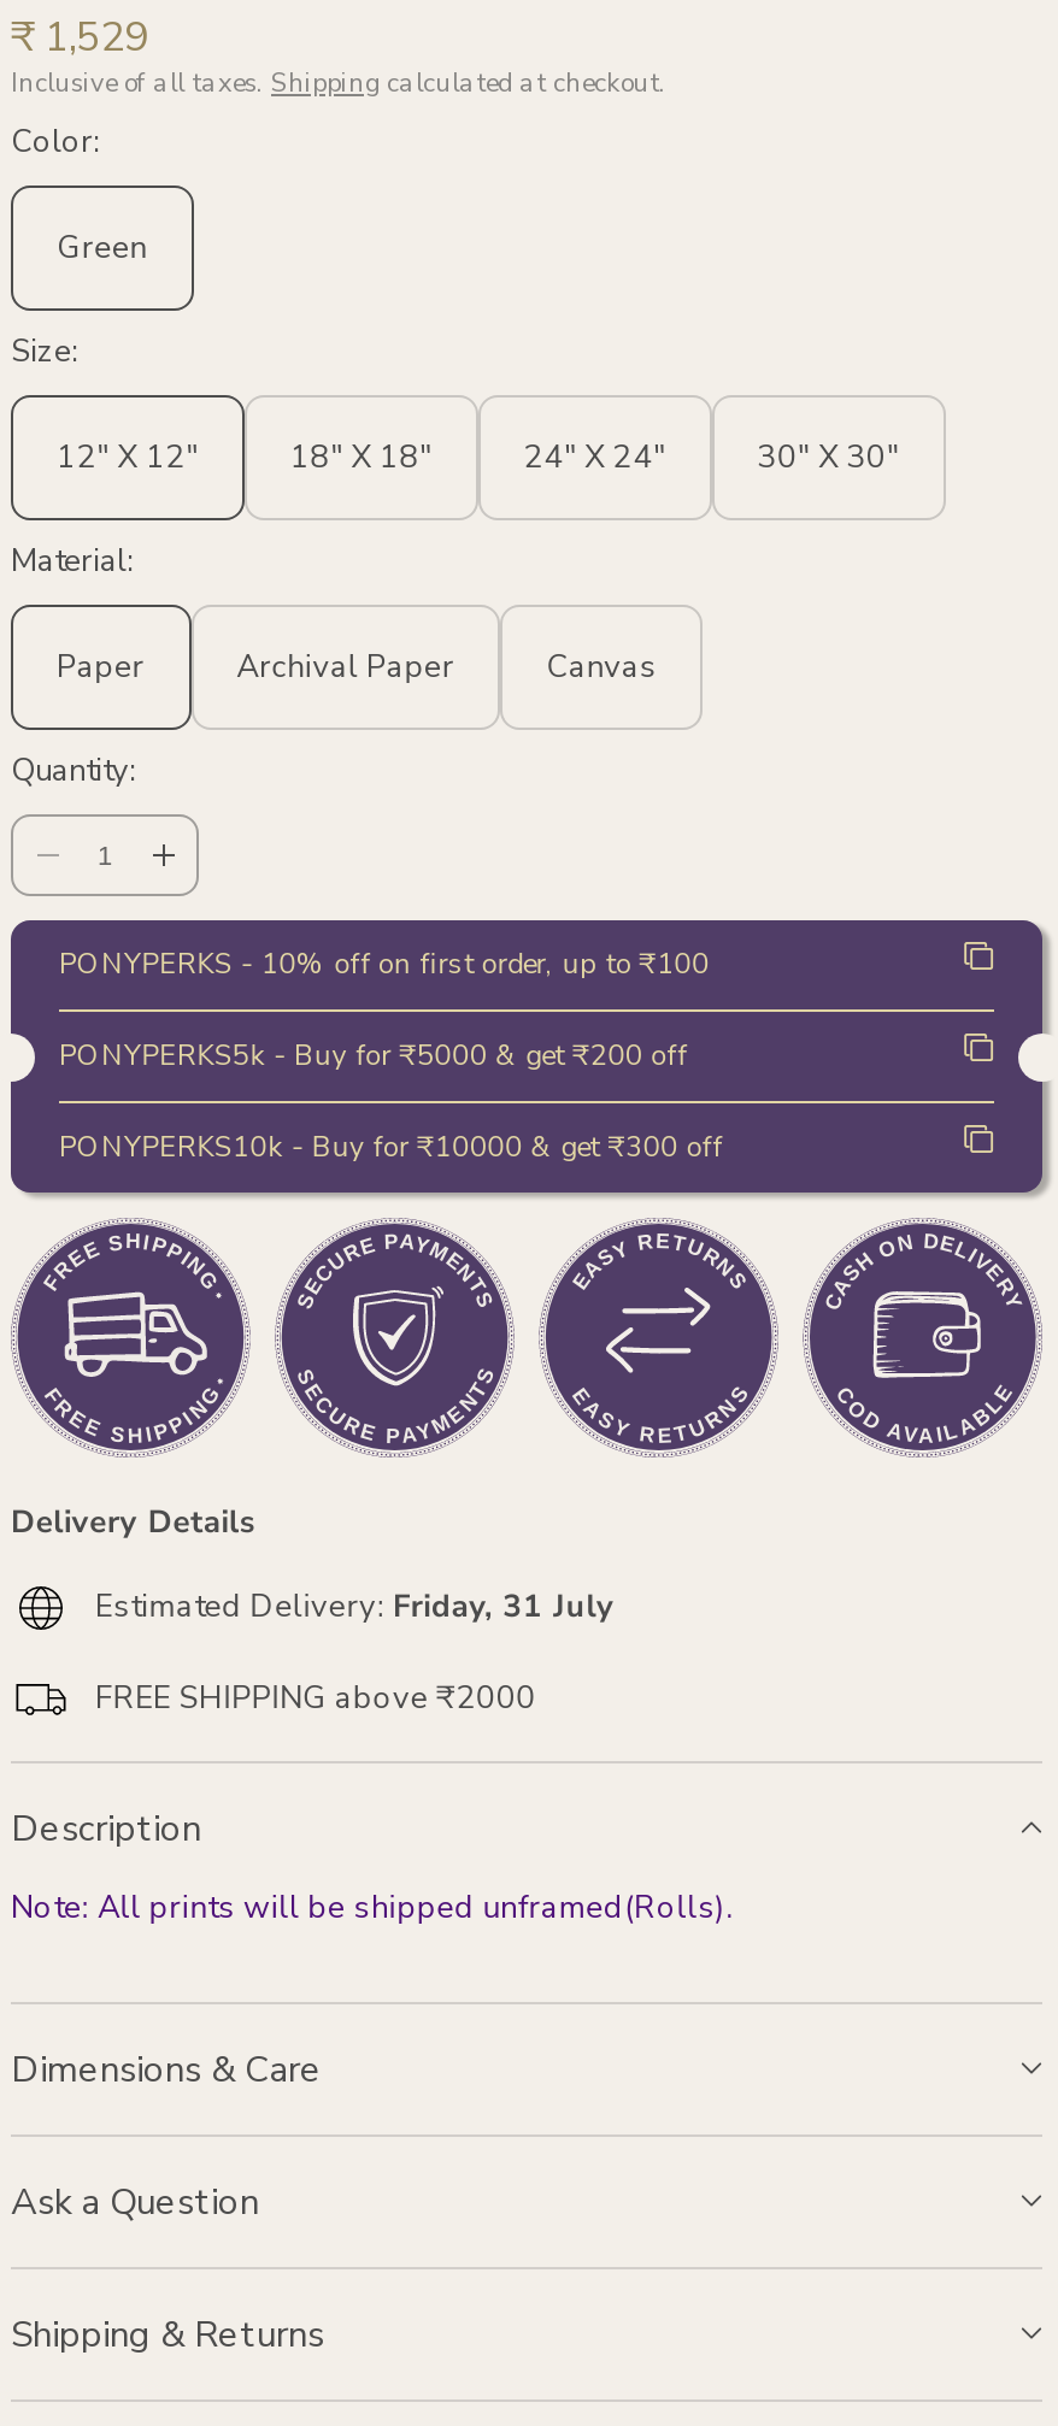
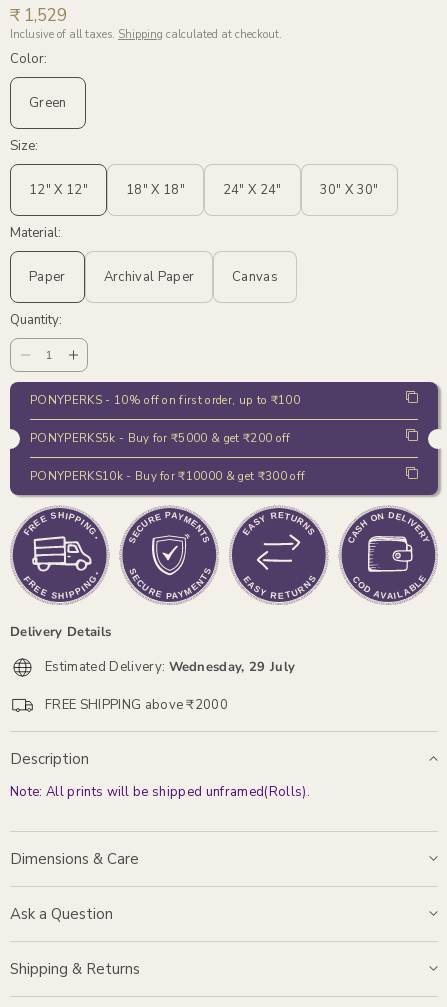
- Estimated Delivery: Friday, 31 July
+ Estimated Delivery: Wednesday, 29 July
